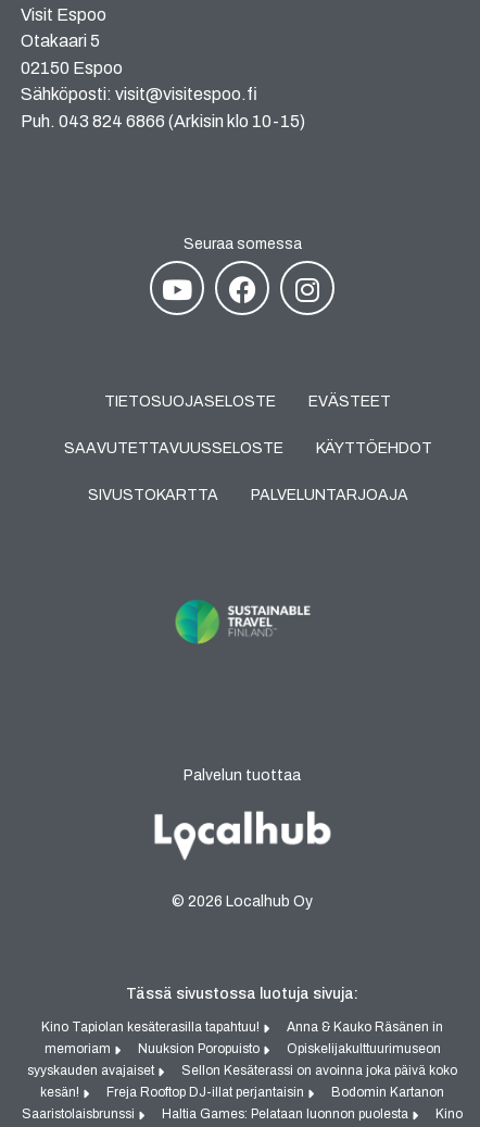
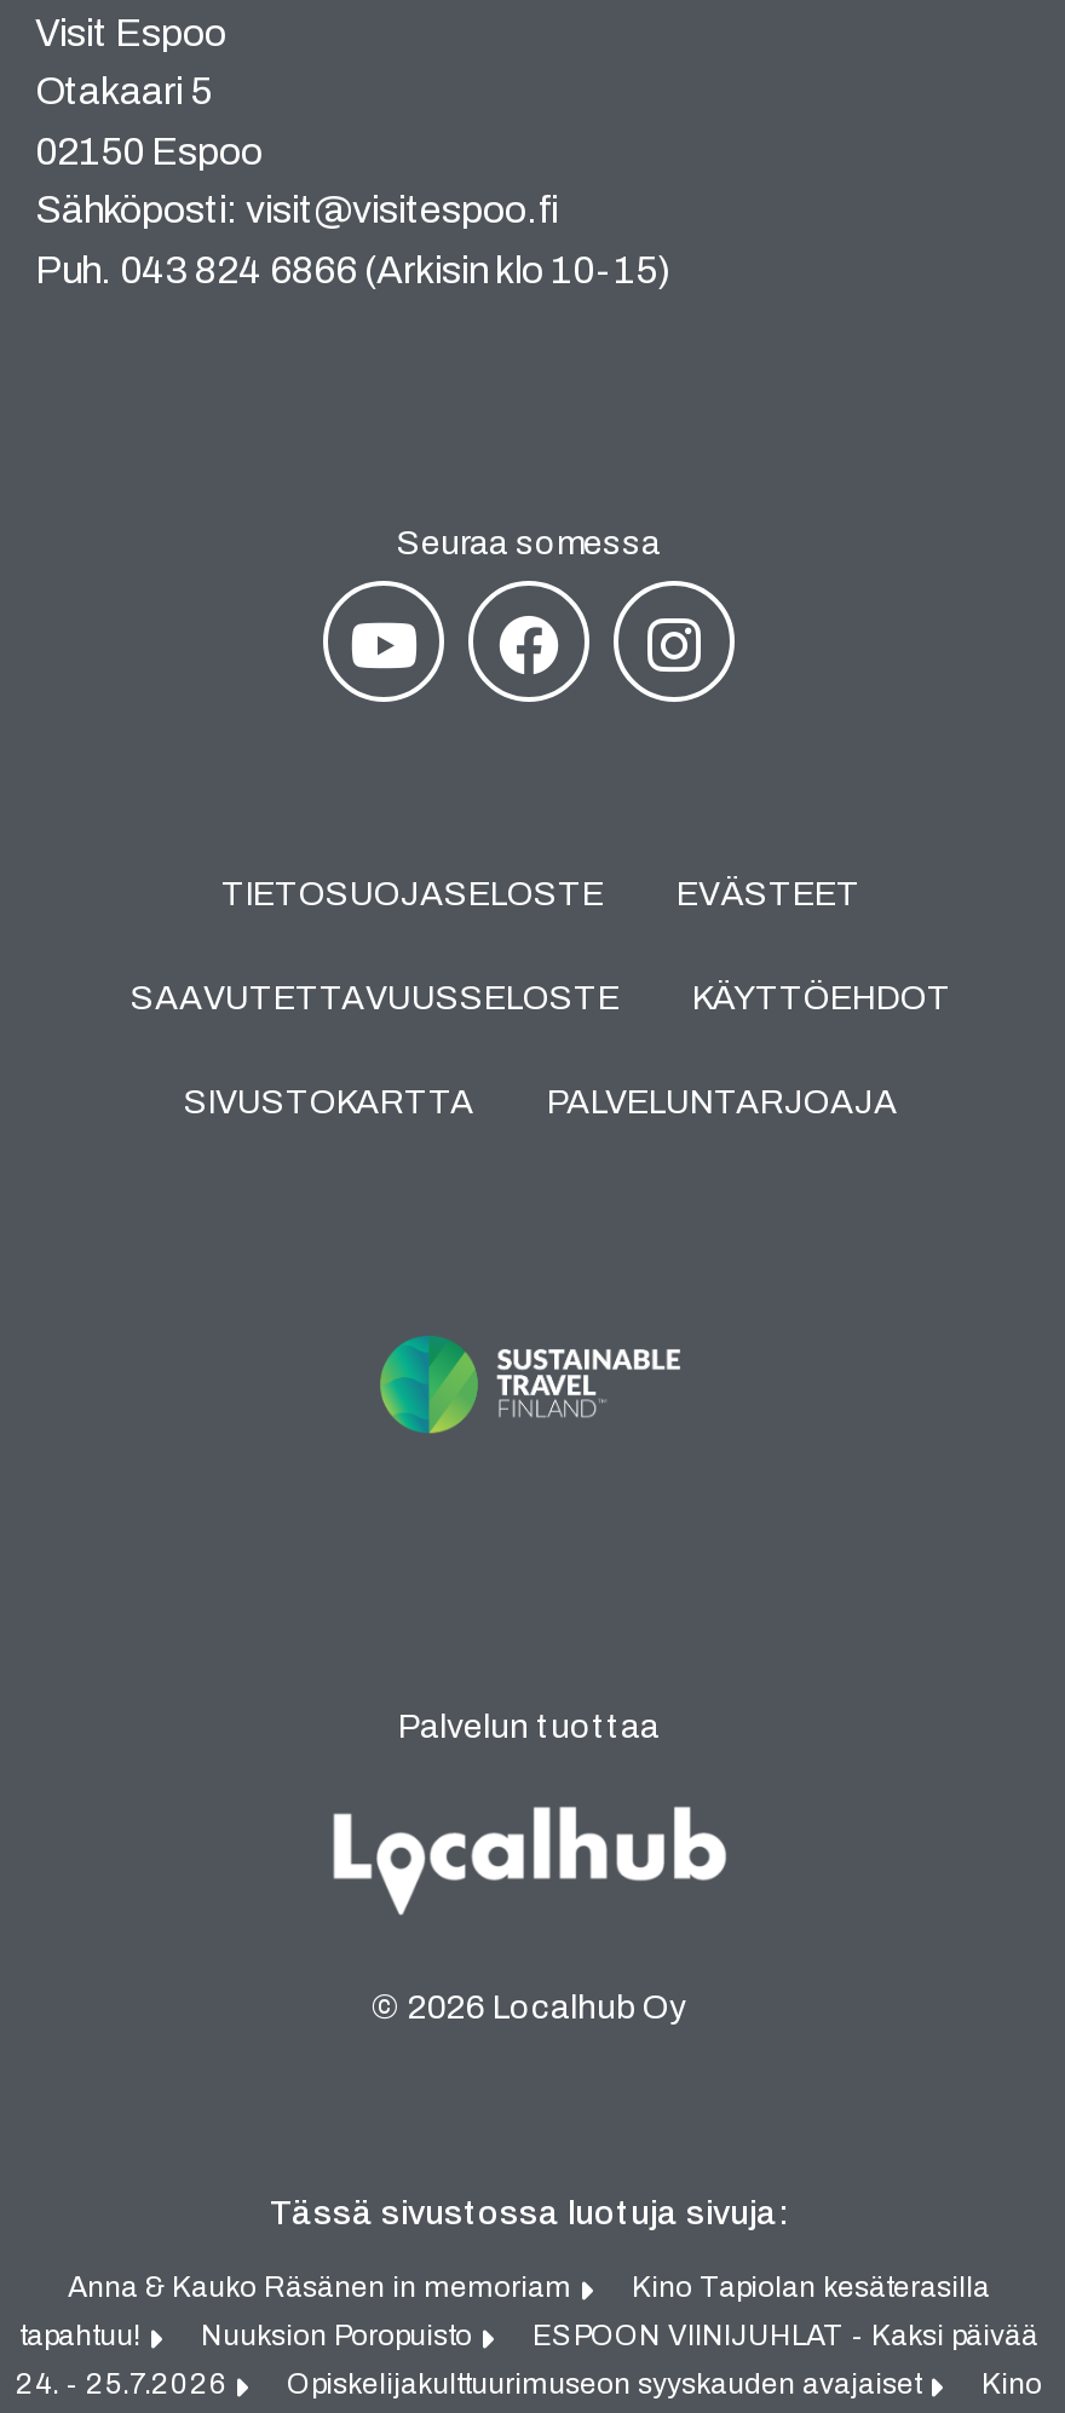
- Kino Tapiolan kesäterasilla tapahtuu!
- Anna & Kauko Räsänen in
- memoriam
+ Anna & Kauko Räsänen in memoriam
+ Kino Tapiolan kesäterasilla
+ tapahtuu!

- Opiskelijakulttuurimuseon
- syyskauden avajaiset
- Sellon Kesäterassi on avoinna joka päivä koko
- kesän!
- Freja Rooftop DJ-illat perjantaisin
- Bodomin Kartanon
- Saaristolaisbrunssi
- Haltia Games: Pelataan luonnon puolesta
+ ESPOON VIINIJUHLAT - Kaksi päivää
+ 24. - 25.7.2026
+ Opiskelijakulttuurimuseon syyskauden avajaiset
